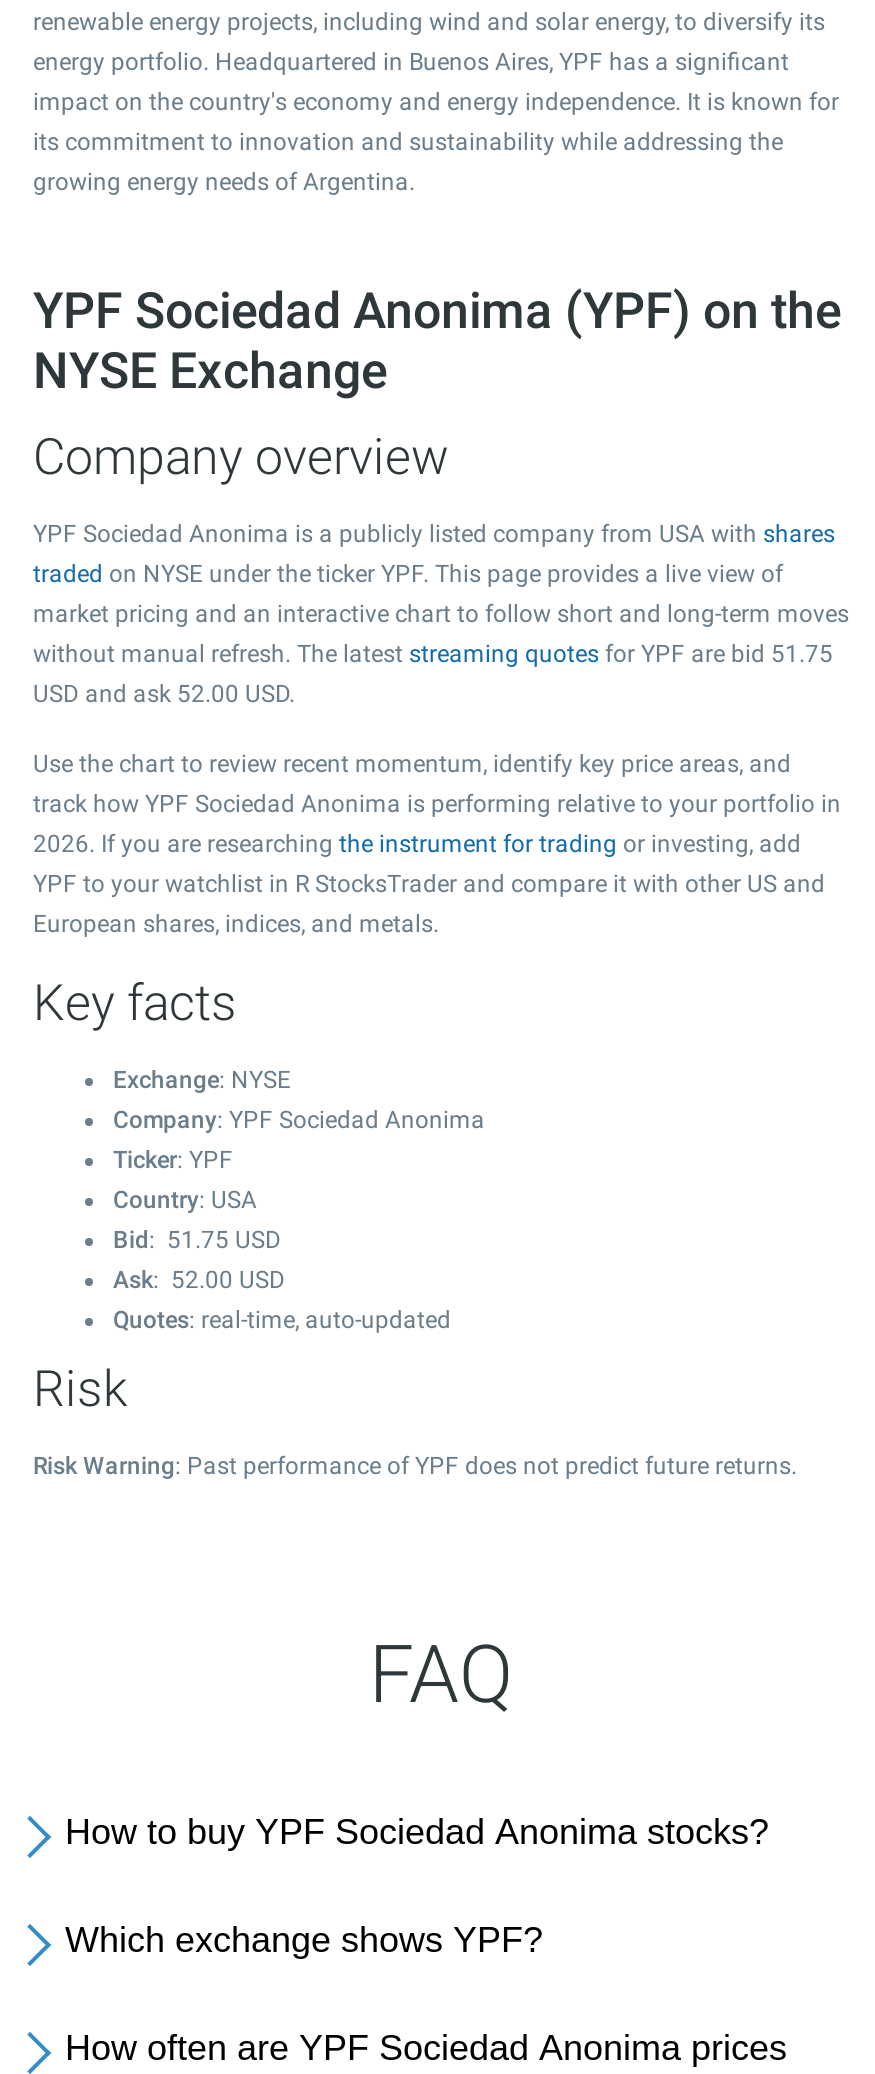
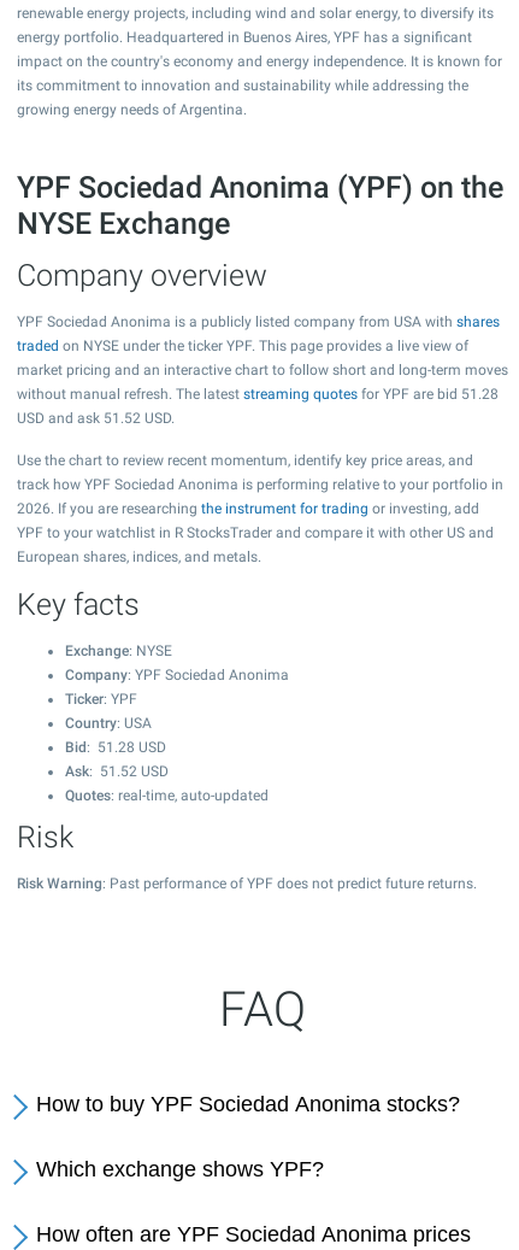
- without manual refresh. The latest streaming quotes for YPF are bid 51.75
+ without manual refresh. The latest streaming quotes for YPF are bid 51.28

- USD and ask 52.00 USD.
+ USD and ask 51.52 USD.

- Bid: 51.75 USD
+ Bid: 51.28 USD

- Ask: 52.00 USD
+ Ask: 51.52 USD
